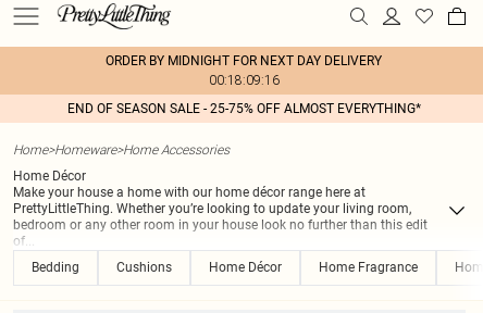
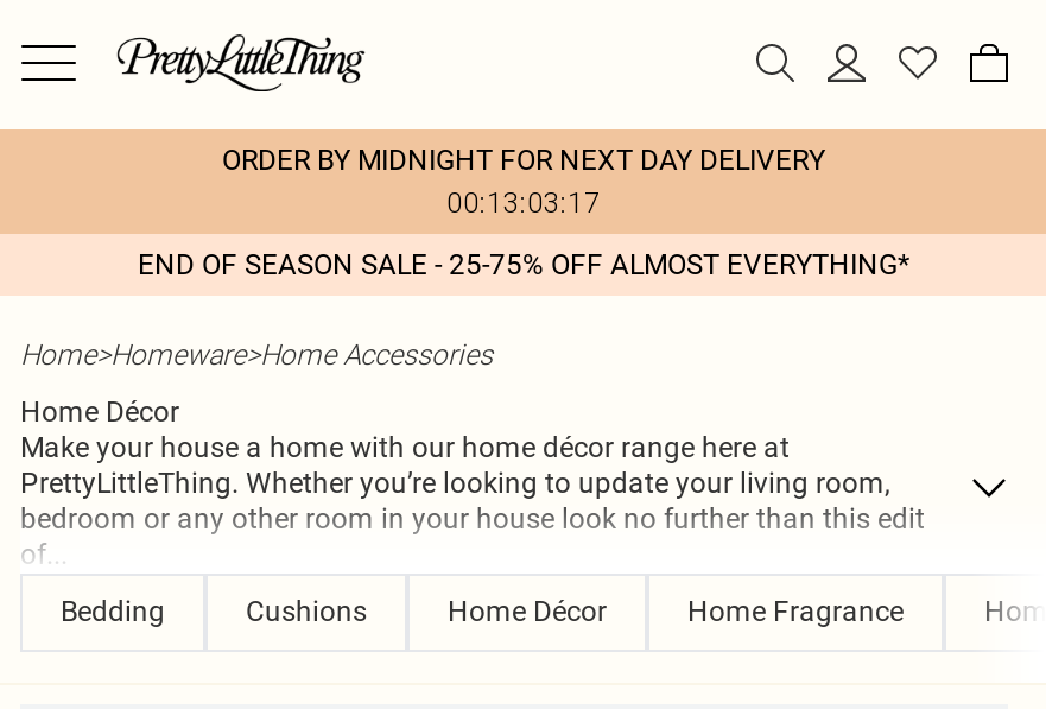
- 00:18:09:16
+ 00:13:03:17
